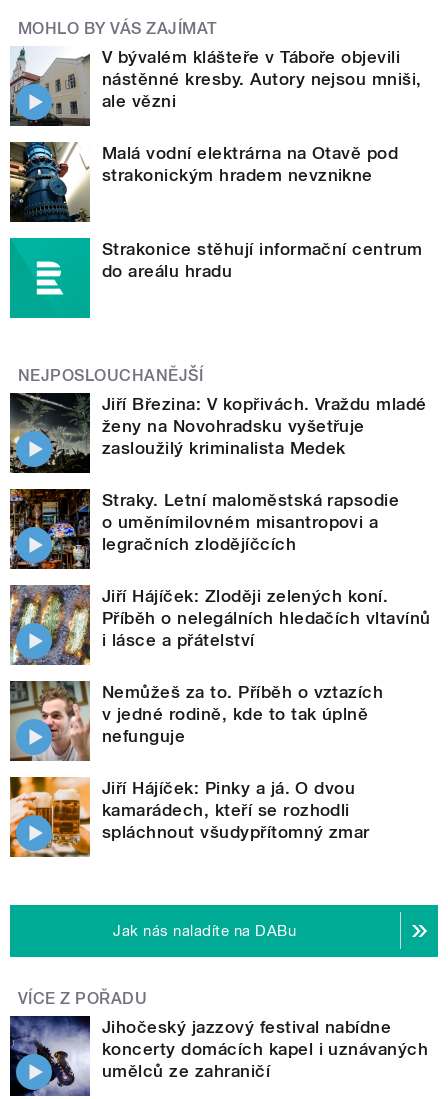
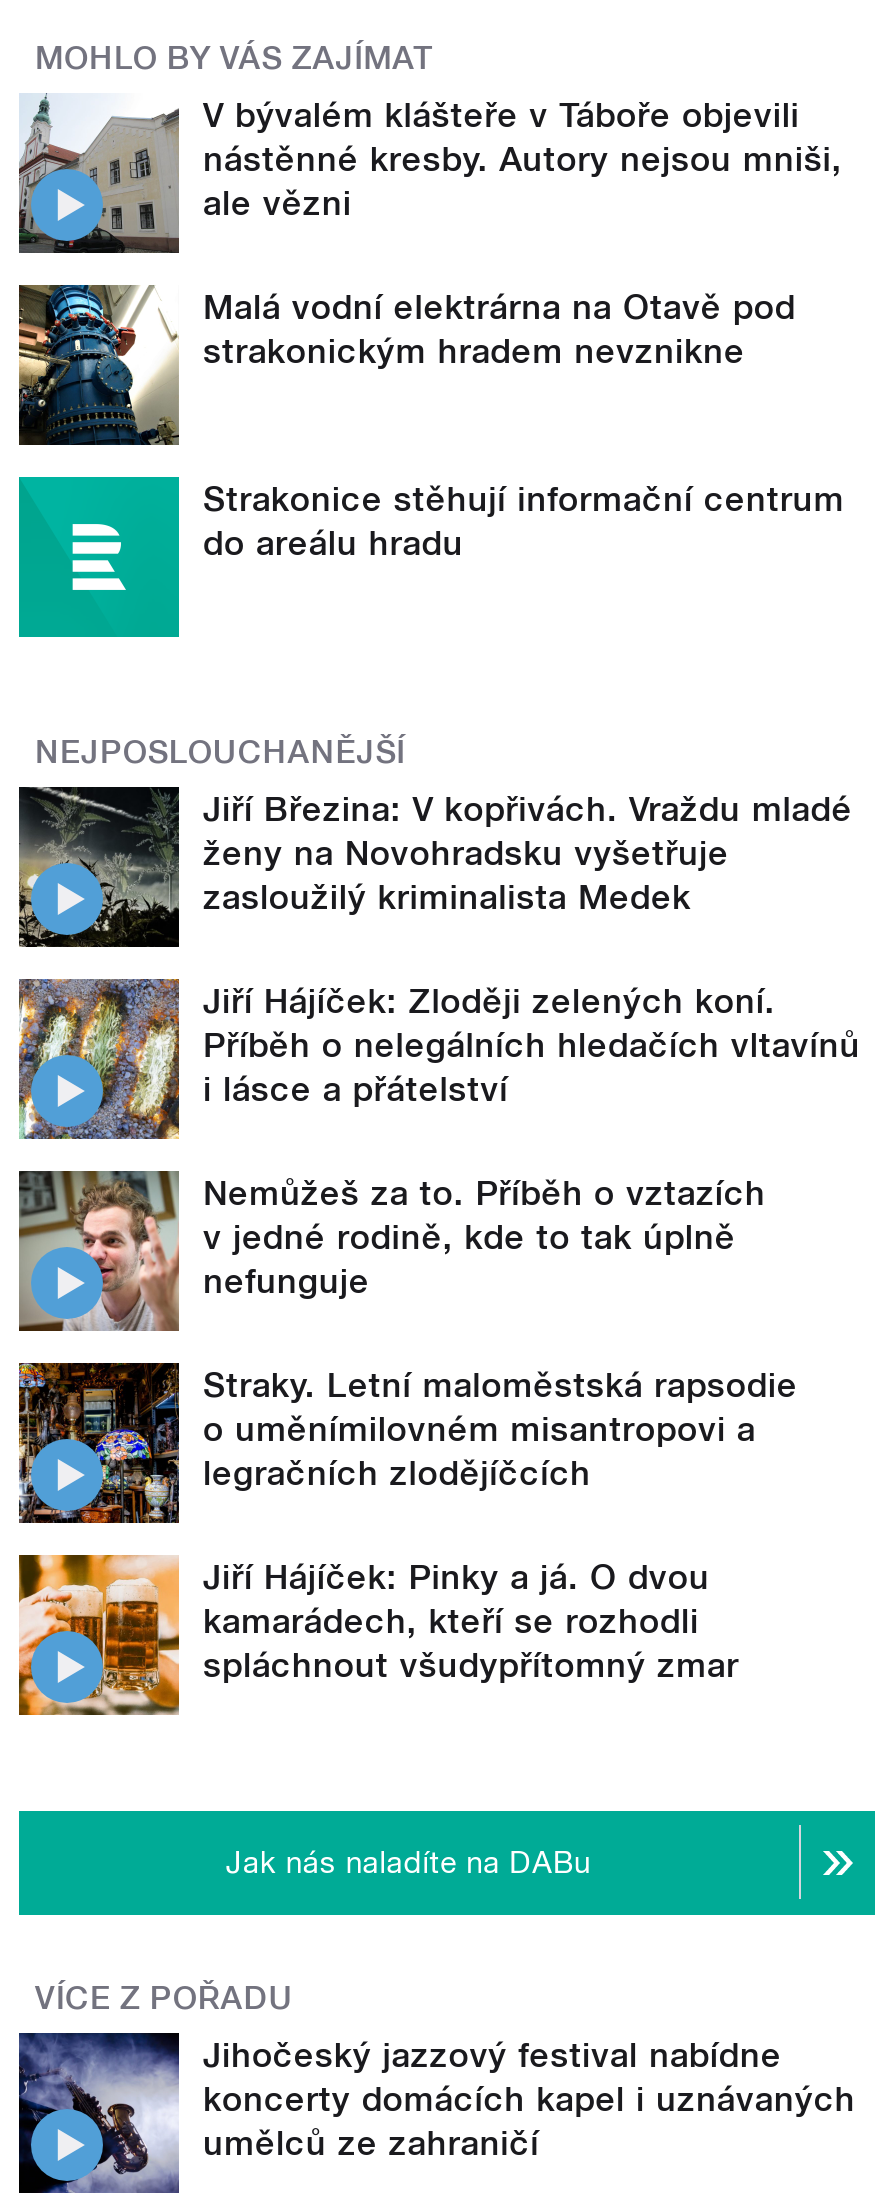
moved down: [image] | Straky. Letní maloměstská rapsodie | o uměnímilovném misantropovi a | legračních zlodějíčcích

moved up: [image] | Jiří Hájíček: Zloději zelených koní. | Příběh o nelegálních hledačích vltavínů | i lásce a přátelství | Nemůžeš za to. Příběh o vztazích | v jedné rodině, kde to tak úplně | nefunguje
